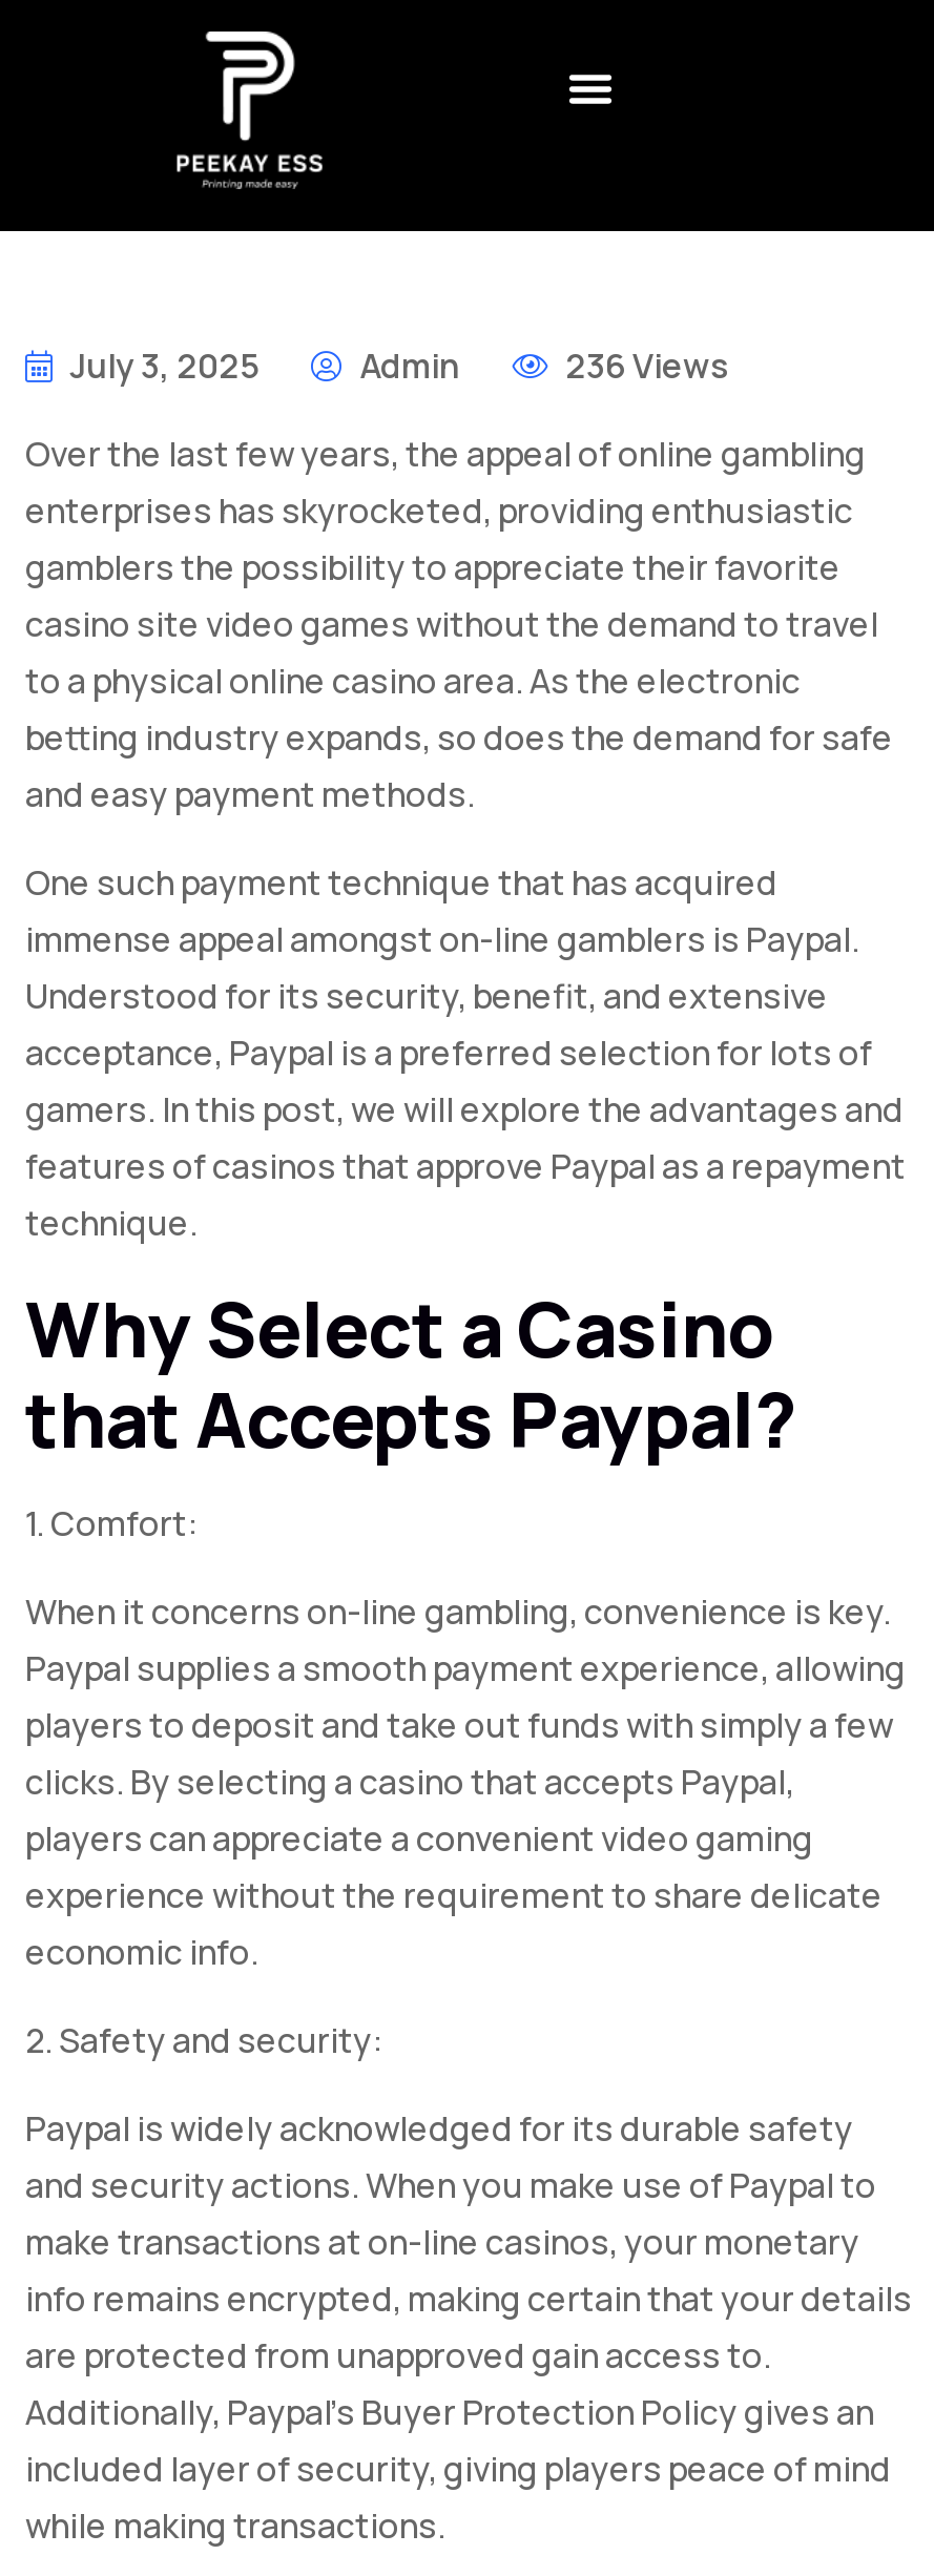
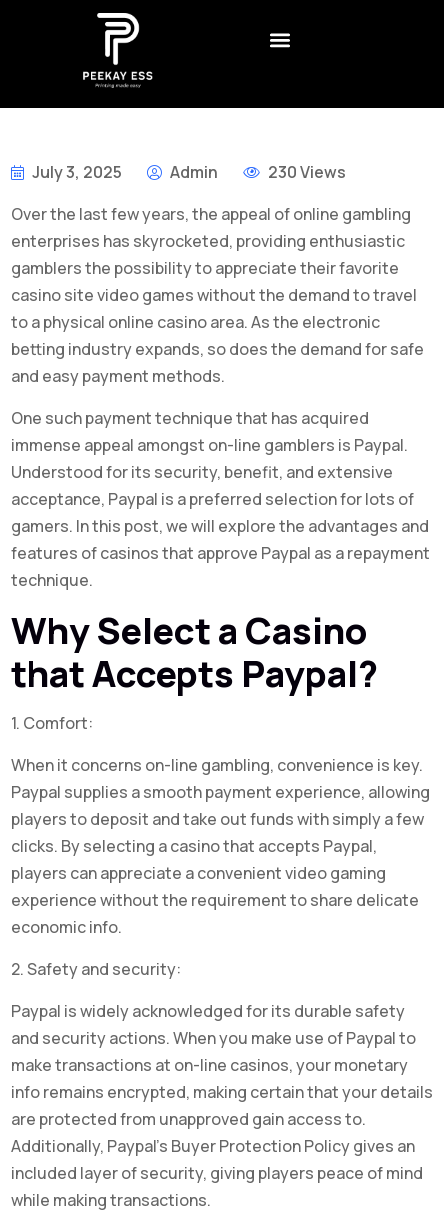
- 236 Views
+ 230 Views
